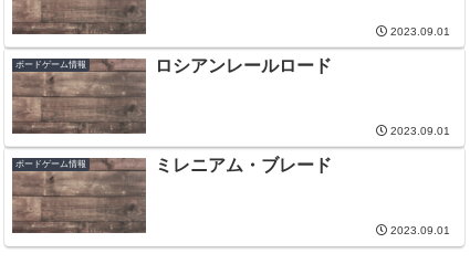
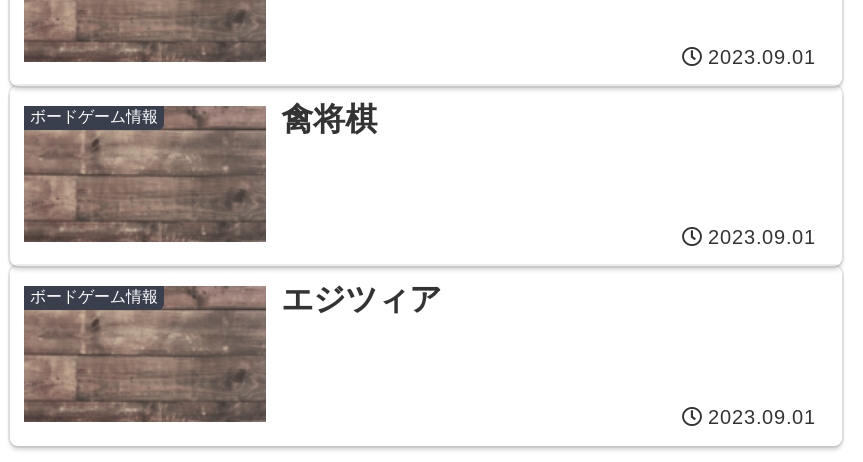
- ロシアンレールロード
+ 禽将棋

- ミレニアム・ブレード
+ エジツィア
